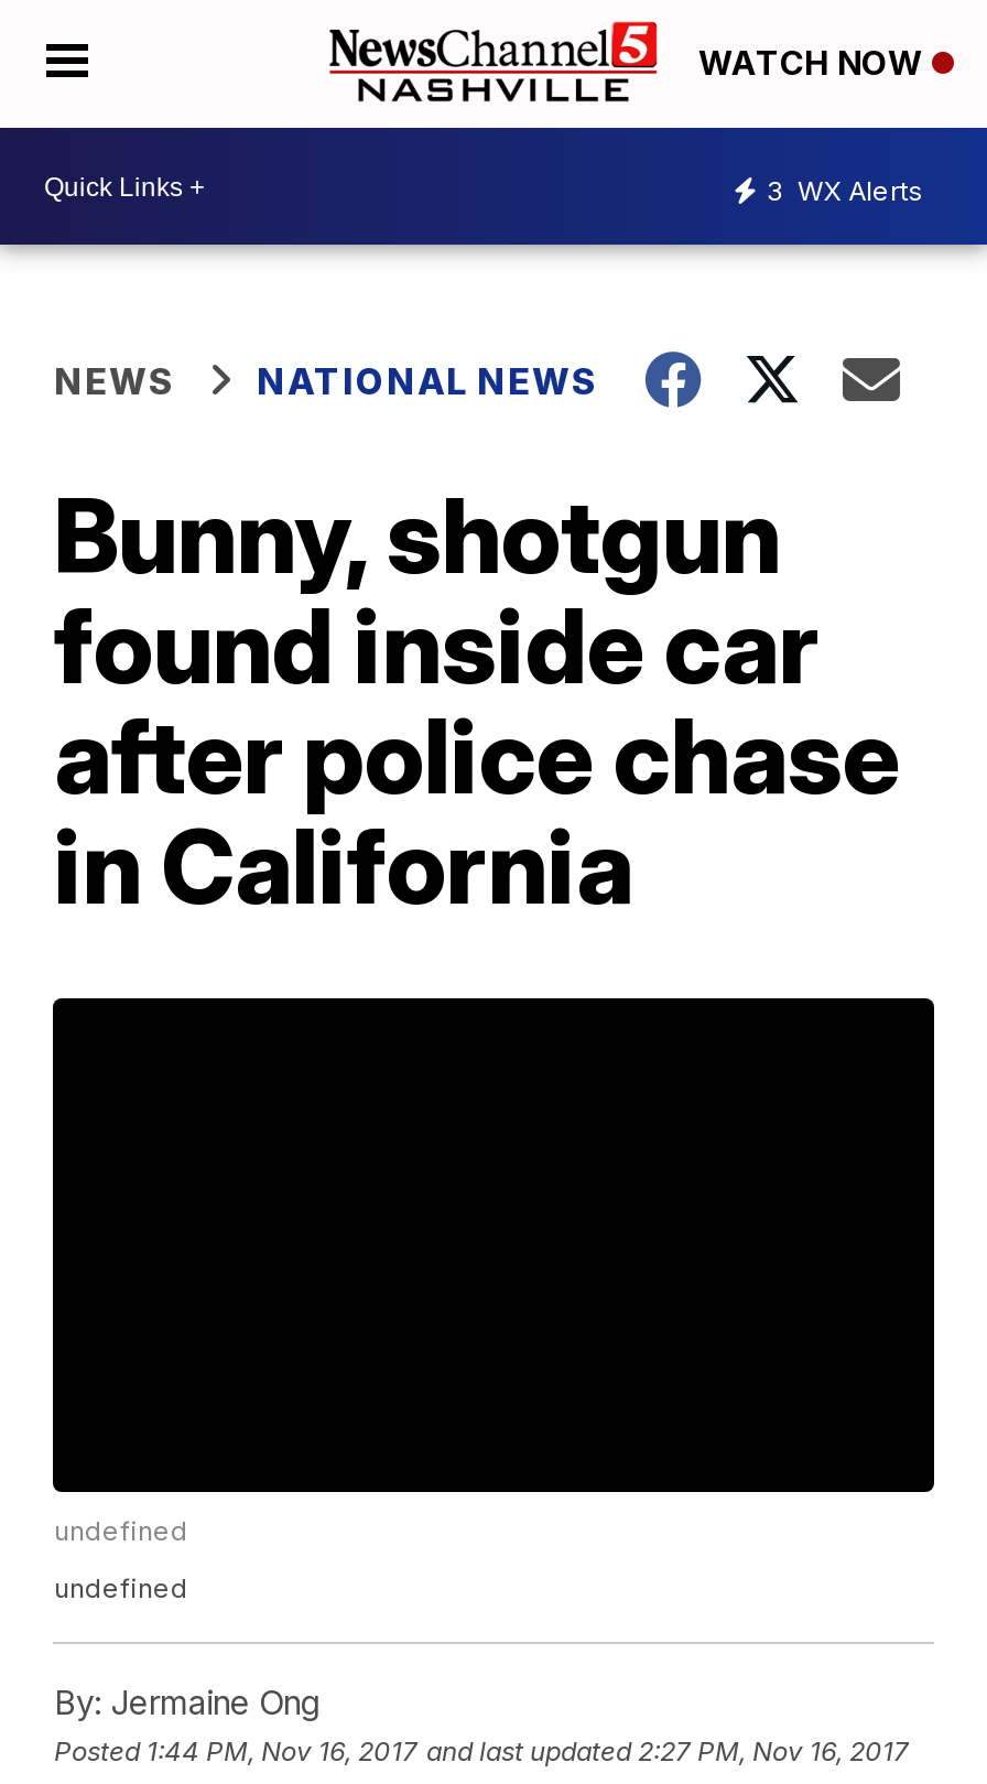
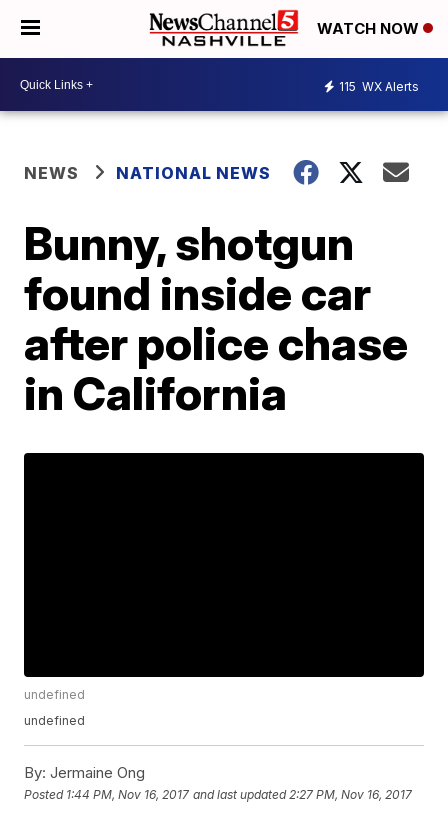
- 3 WX Alerts
+ 115 WX Alerts
